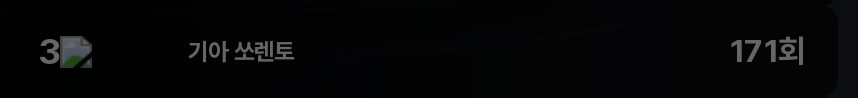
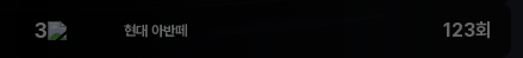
- 기아 쏘렌토
- 171회
+ 현대 아반떼
+ 123회
